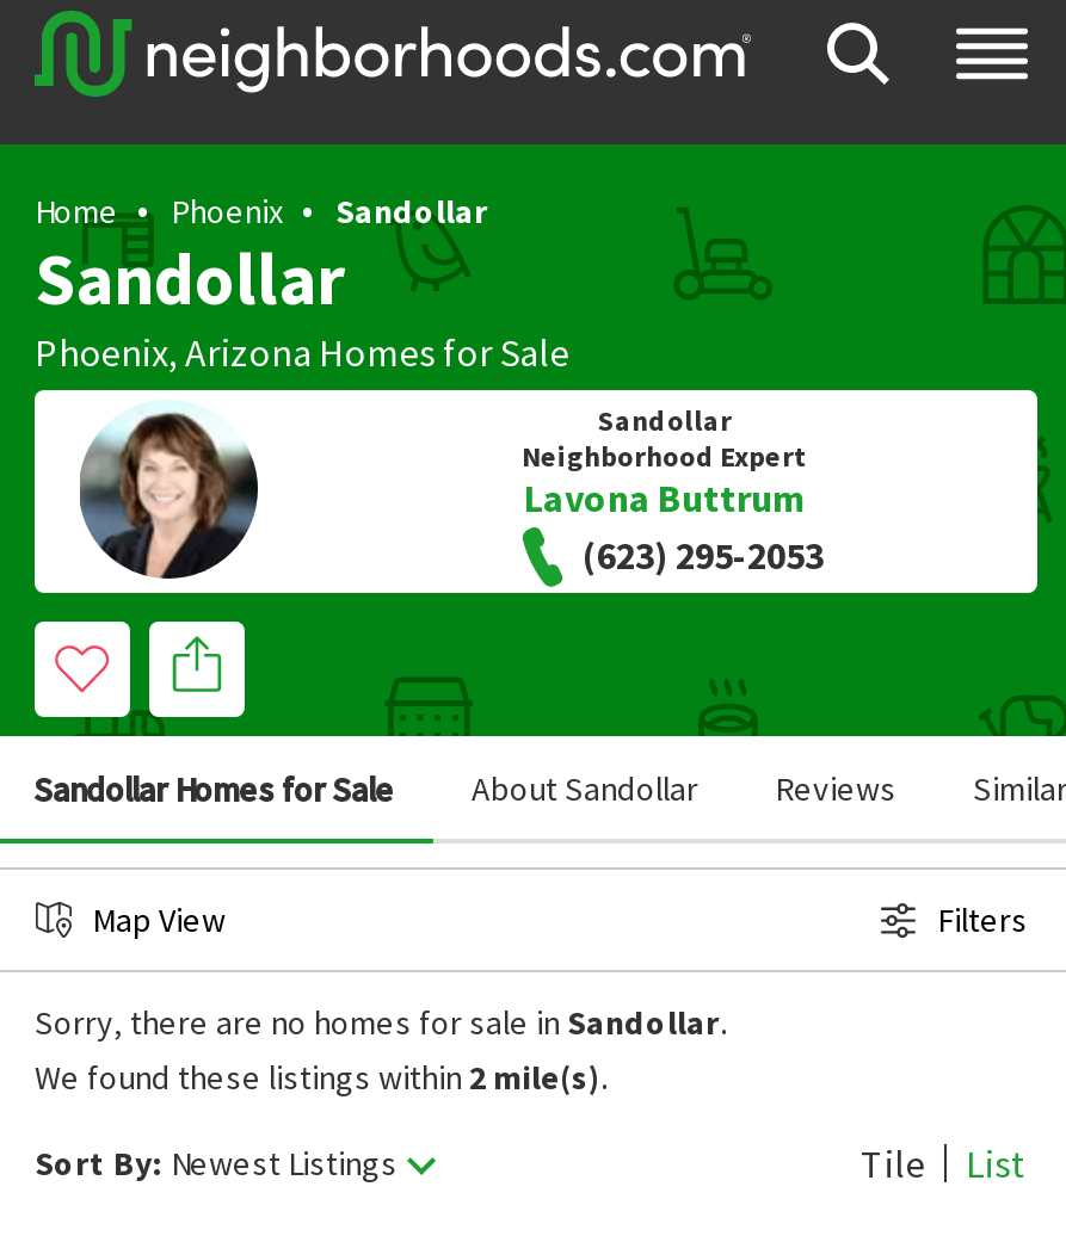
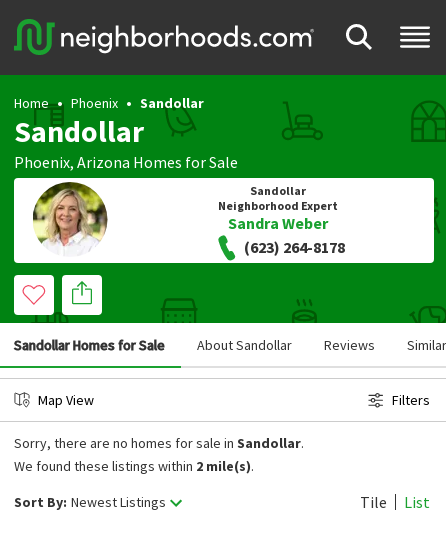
- [image]
+ [image]

- Lavona Buttrum
- (623) 295-2053
+ Sandra Weber
+ (623) 264-8178
